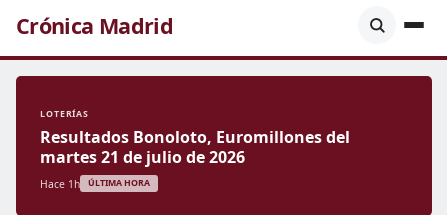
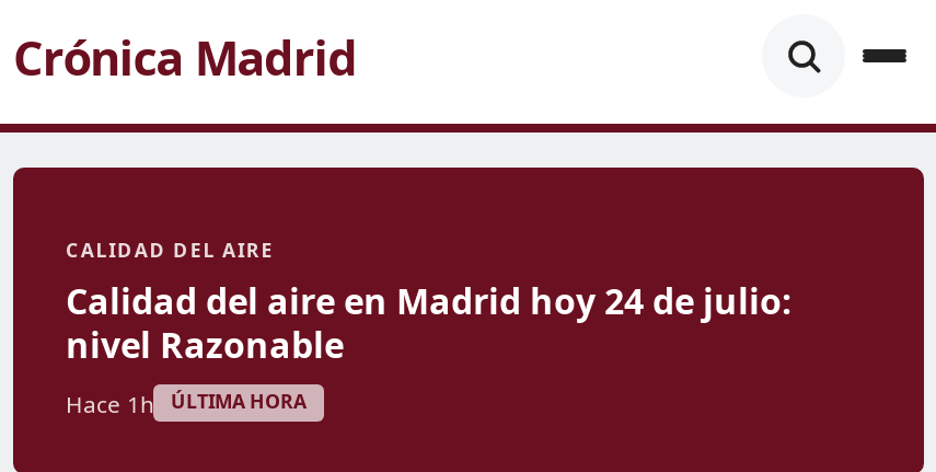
- LOTERÍAS
- Resultados Bonoloto, Euromillones del
- martes 21 de julio de 2026
+ CALIDAD DEL AIRE
+ Calidad del aire en Madrid hoy 24 de julio:
+ nivel Razonable
